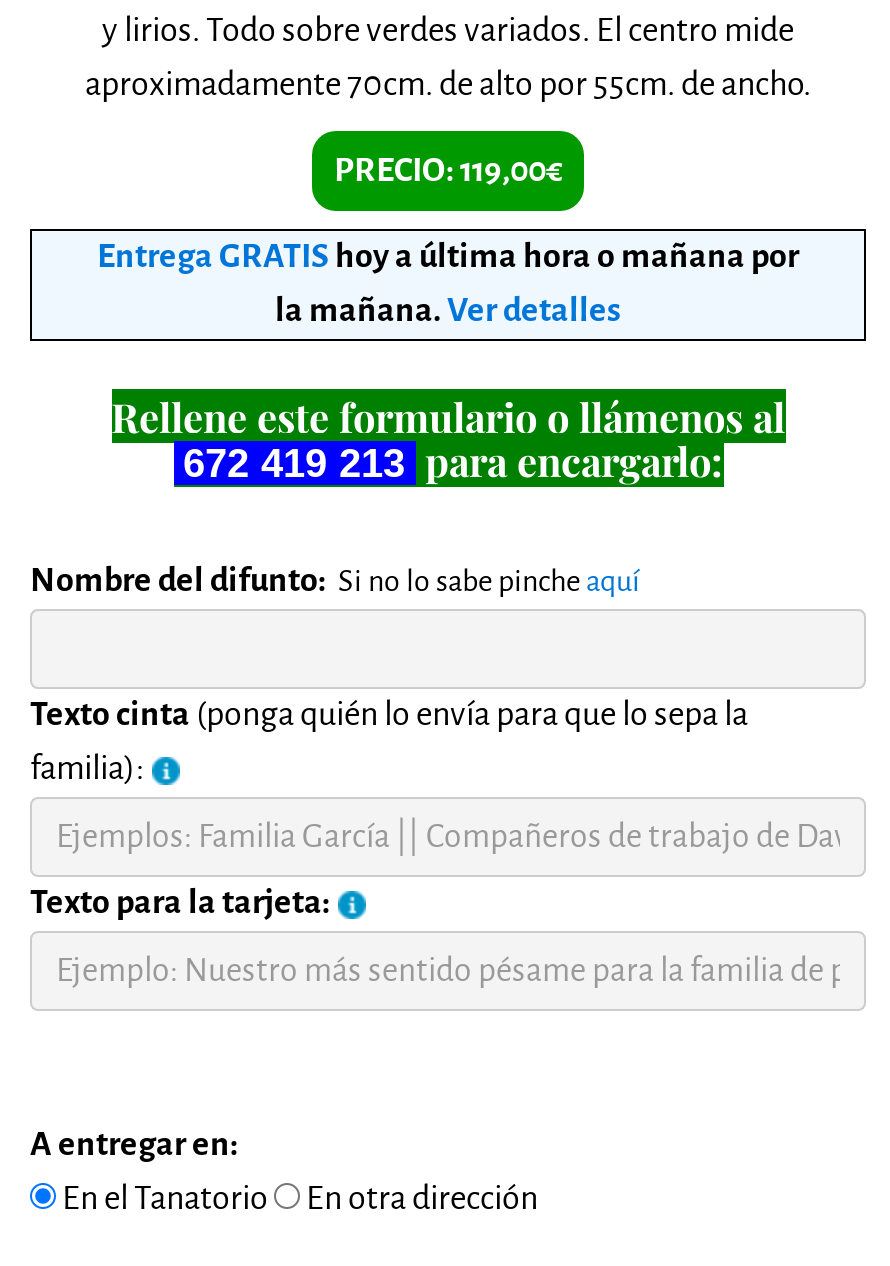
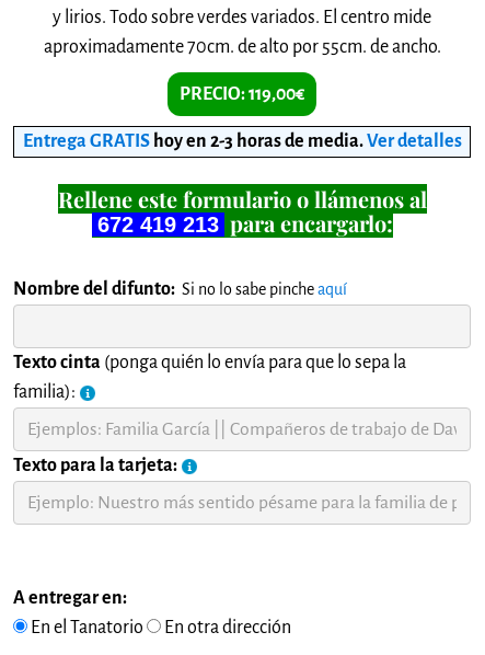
- Entrega GRATIS hoy a última hora o mañana por
- la mañana. Ver detalles
+ Entrega GRATIS hoy en 2-3 horas de media. Ver detalles
